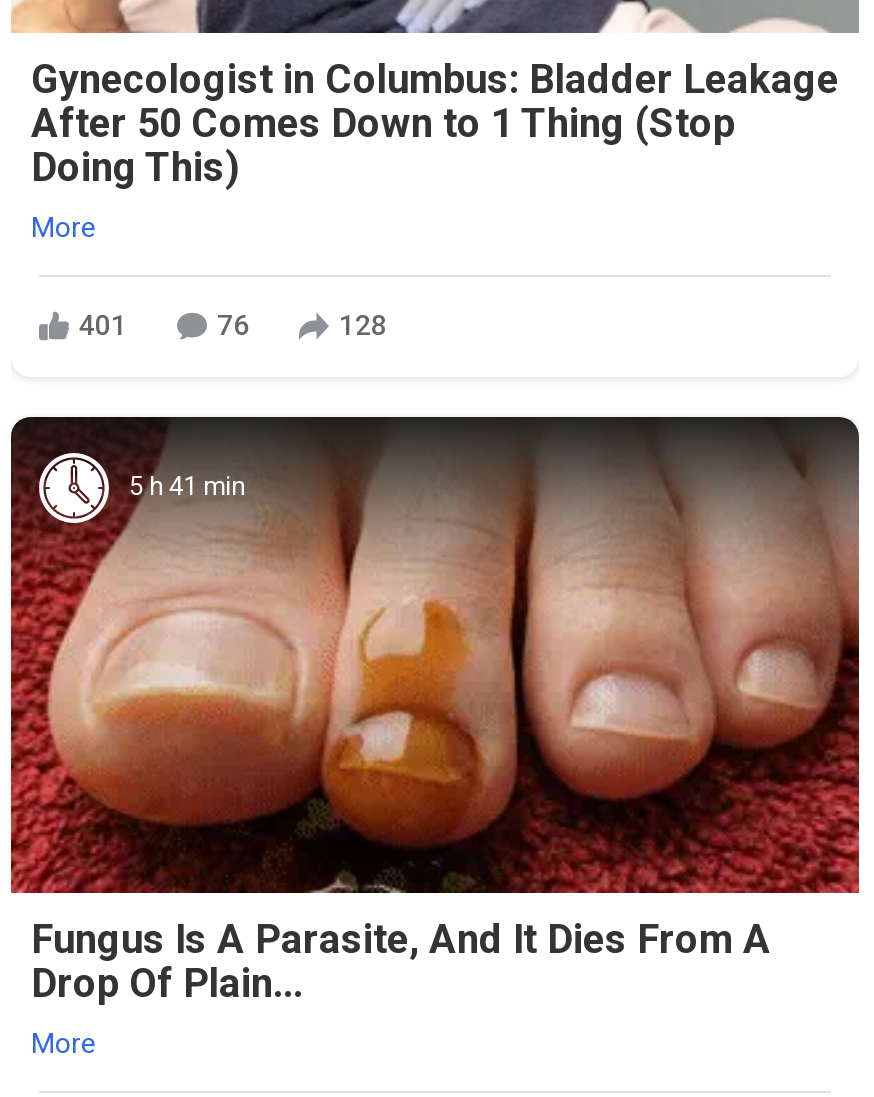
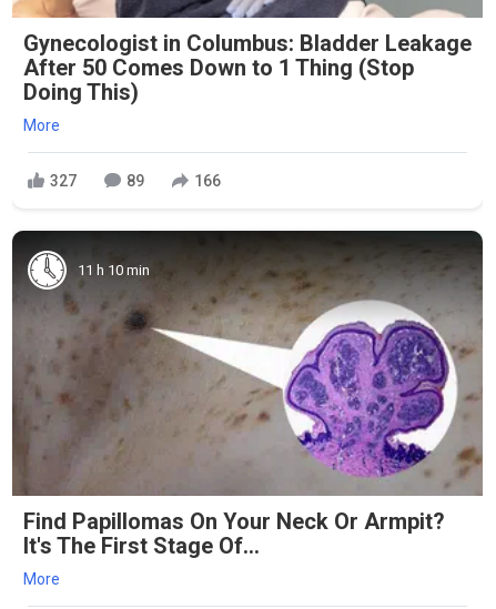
- 401
- 76
- 128
+ 327
+ 89
+ 166

- [image]
- 5 h 41 min
+ [image]
+ 11 h 10 min

- Fungus Is A Parasite, And It Dies From A
- Drop Of Plain...
+ Find Papillomas On Your Neck Or Armpit?
+ It's The First Stage Of...
